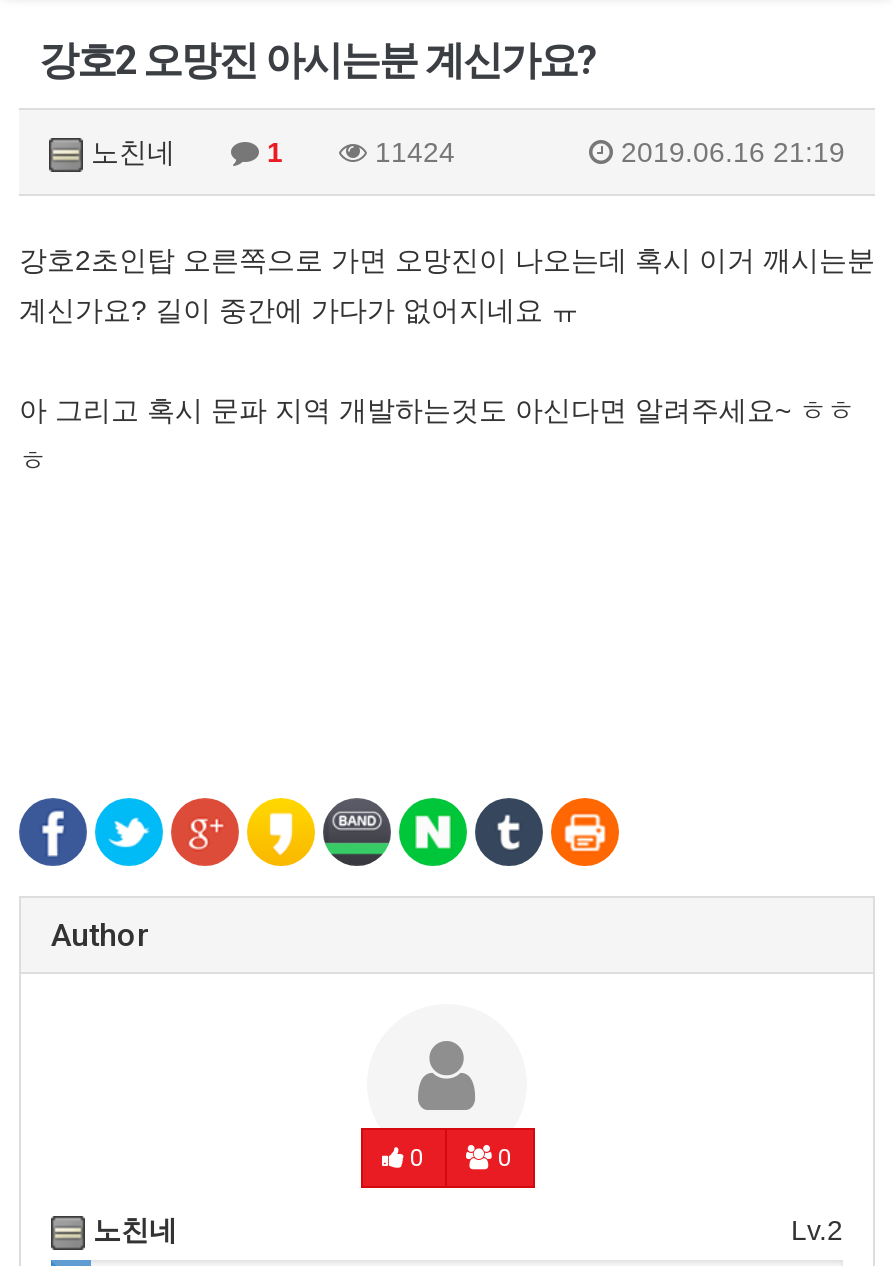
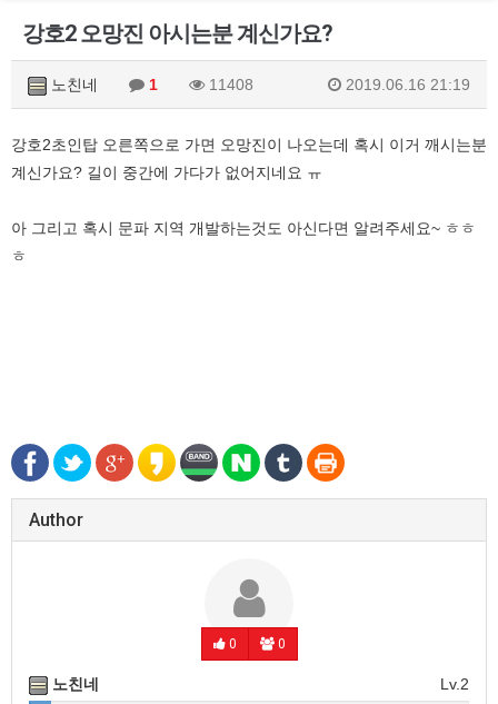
- 11424
+ 11408
